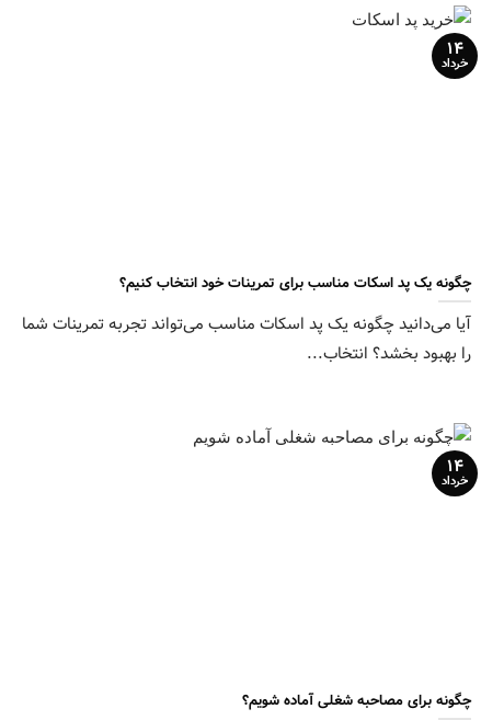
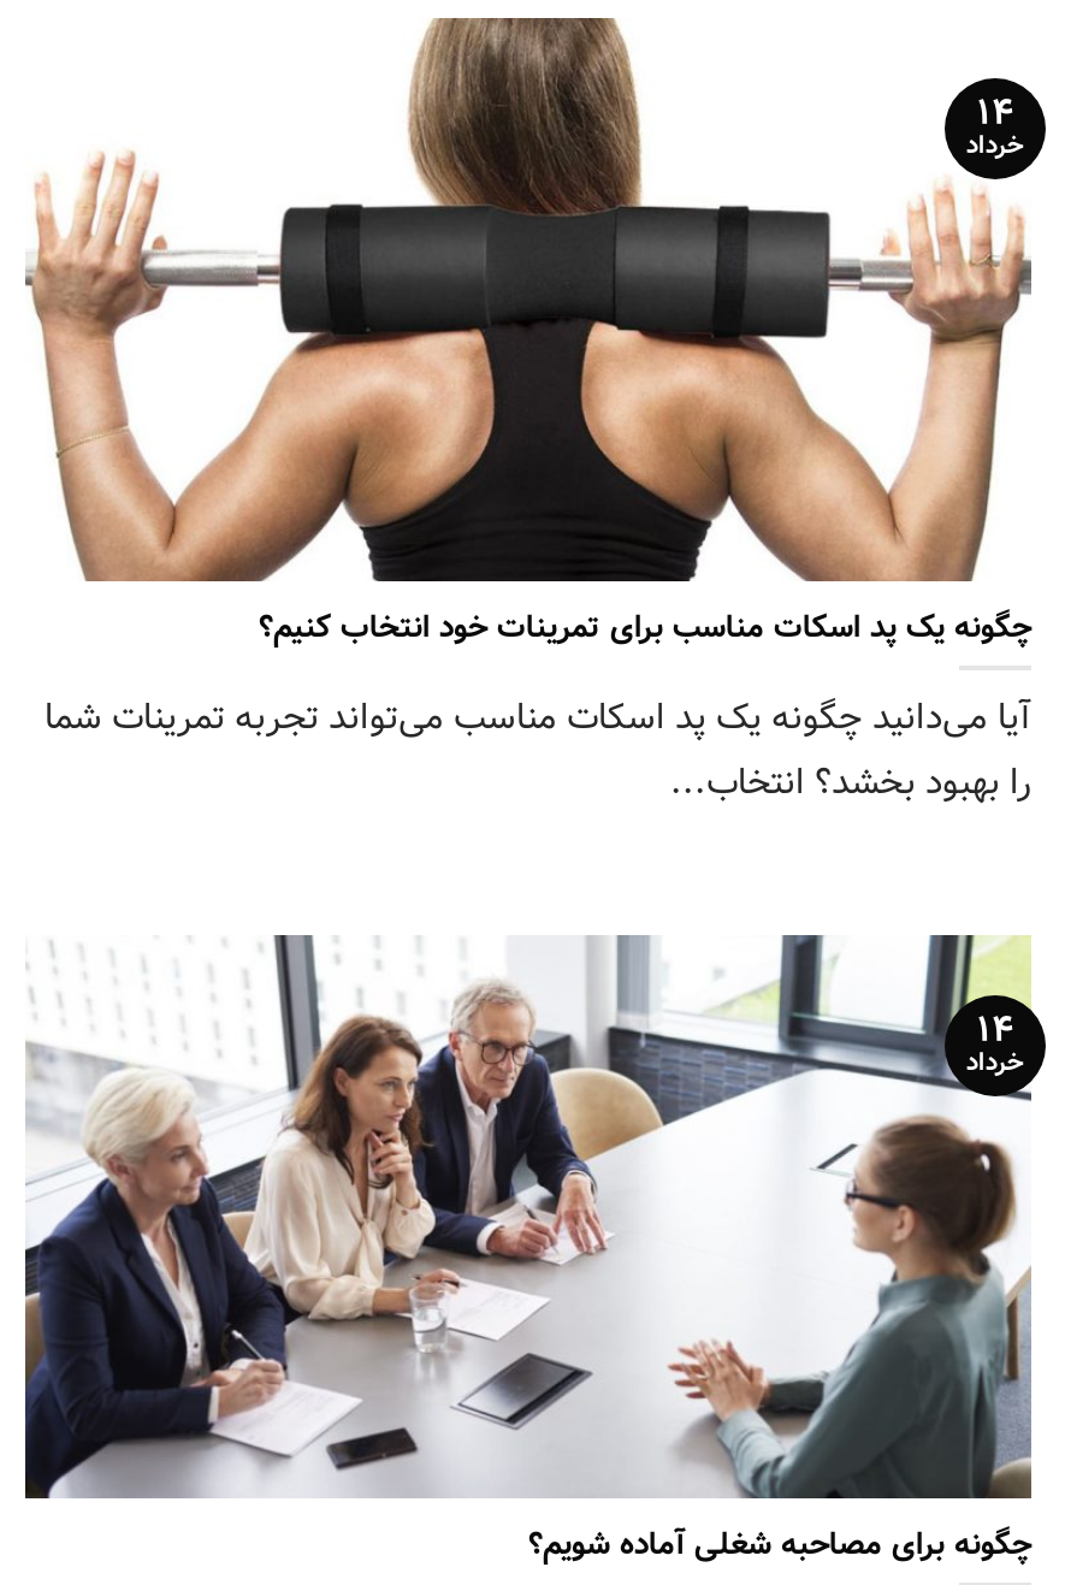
+ [image]

+ [image]
